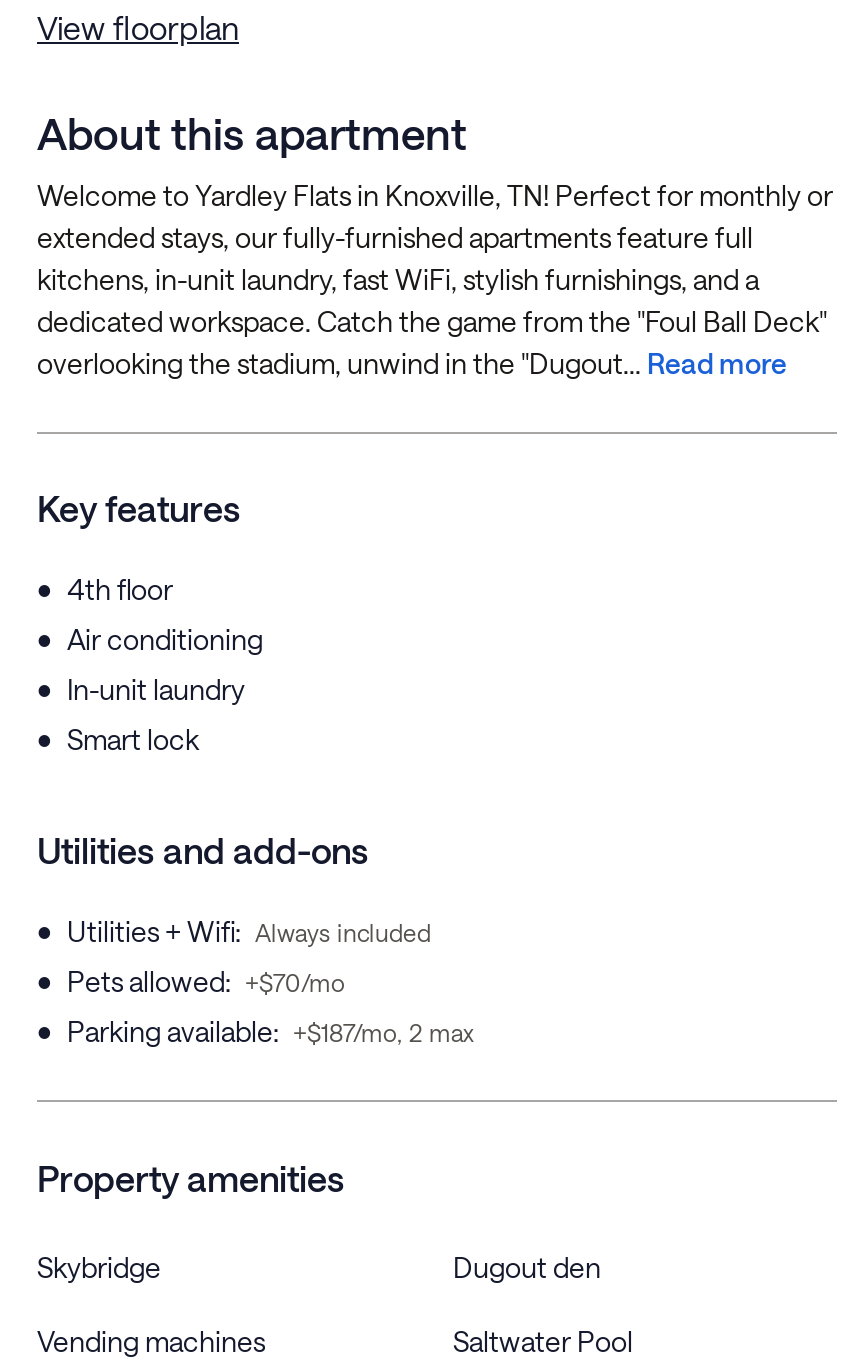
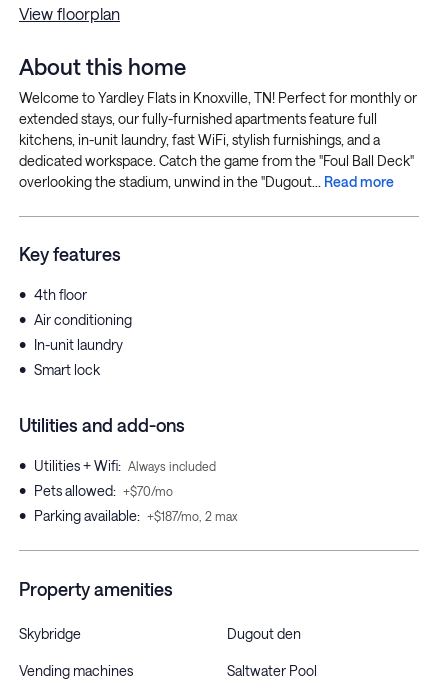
- About this apartment
+ About this home
